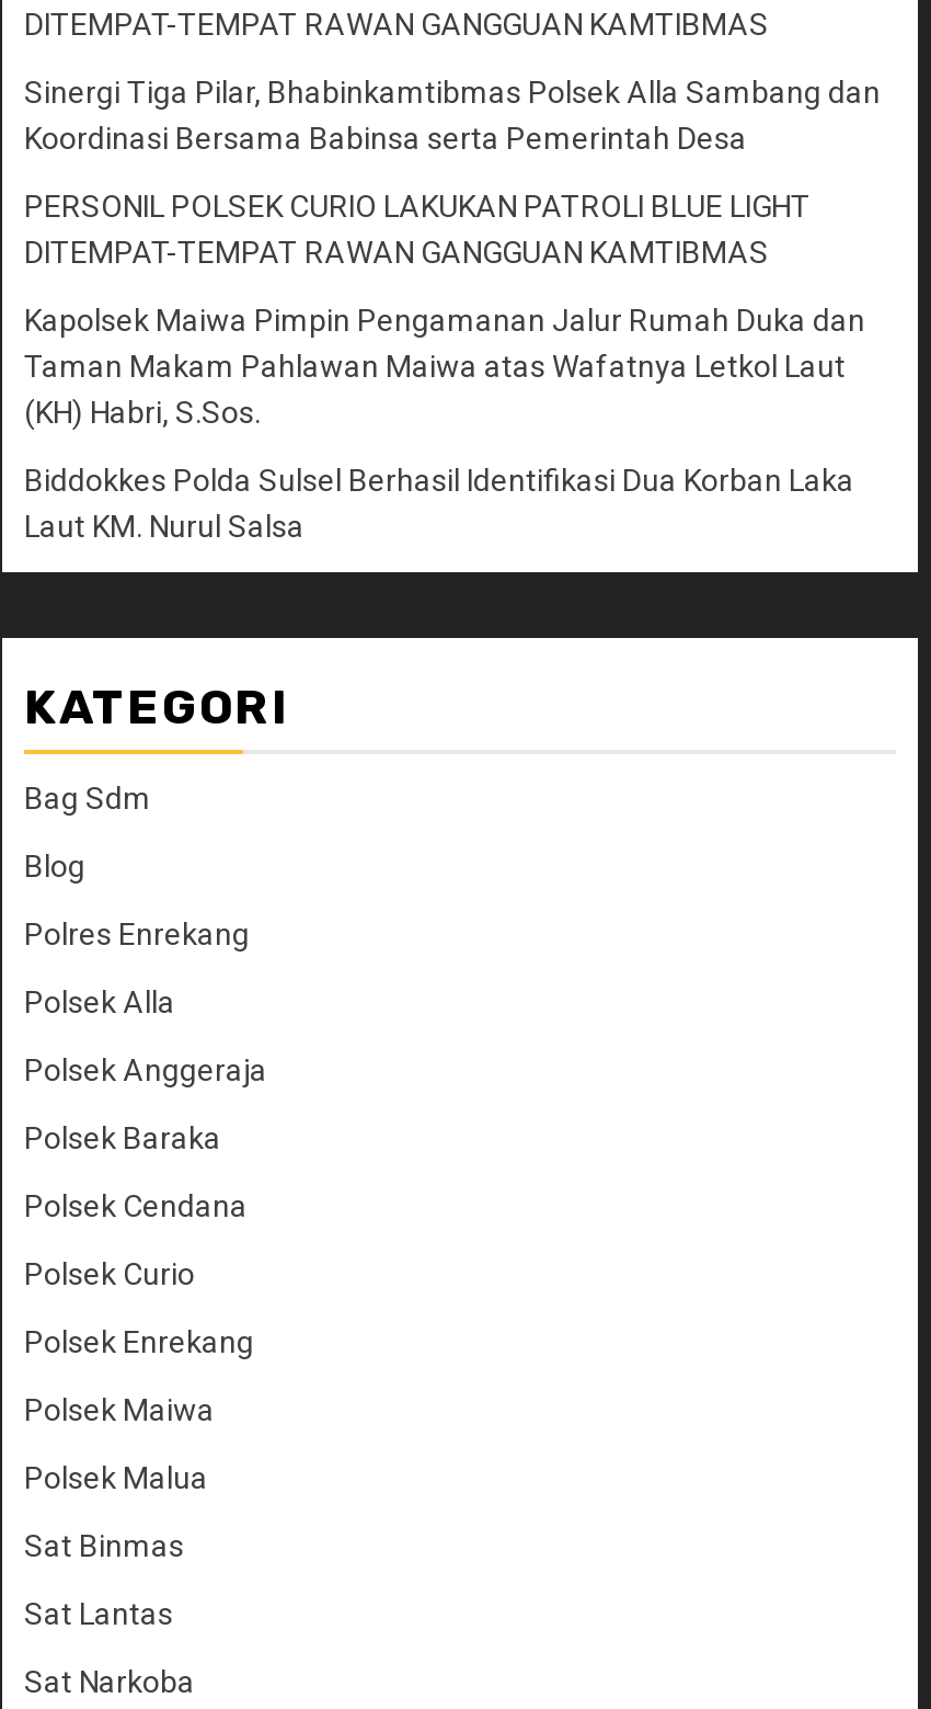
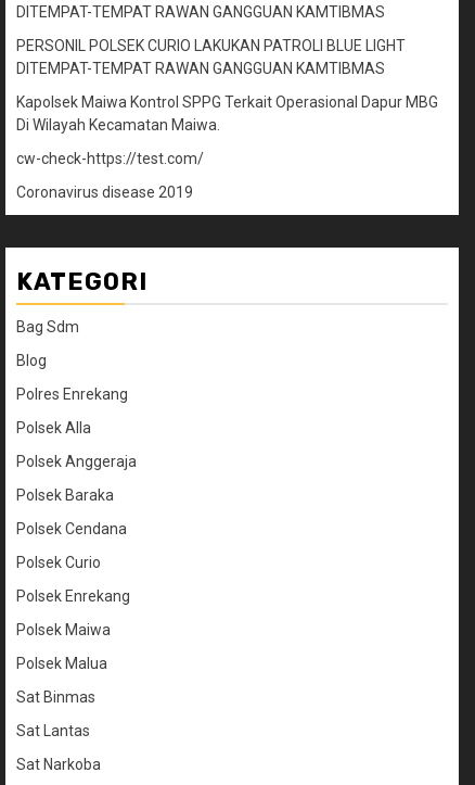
- Sinergi Tiga Pilar, Bhabinkamtibmas Polsek Alla Sambang dan
- Koordinasi Bersama Babinsa serta Pemerintah Desa

- Kapolsek Maiwa Pimpin Pengamanan Jalur Rumah Duka dan
- Taman Makam Pahlawan Maiwa atas Wafatnya Letkol Laut
- (KH) Habri, S.Sos.
- Biddokkes Polda Sulsel Berhasil Identifikasi Dua Korban Laka
- Laut KM. Nurul Salsa
+ Kapolsek Maiwa Kontrol SPPG Terkait Operasional Dapur MBG
+ Di Wilayah Kecamatan Maiwa.
+ cw-check-https://test.com/
+ Coronavirus disease 2019
